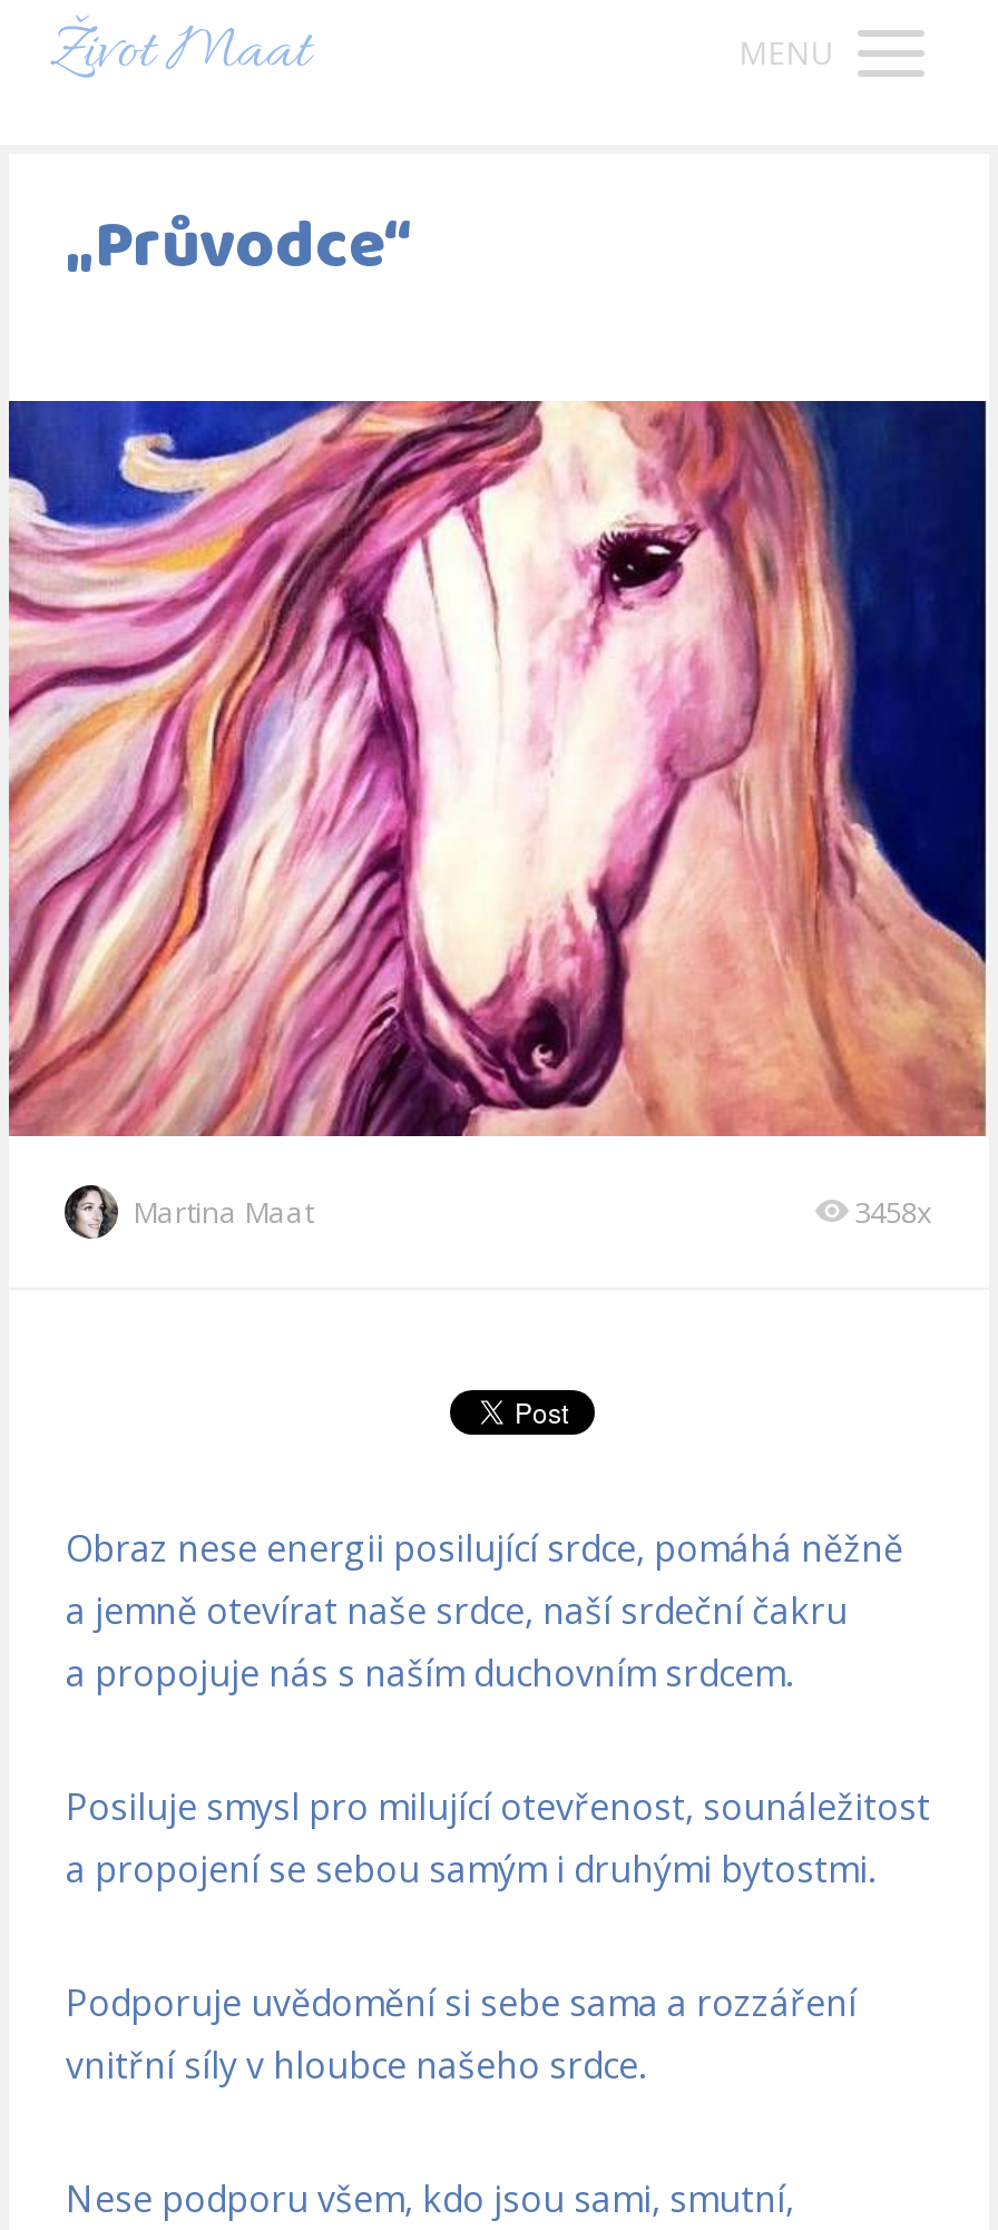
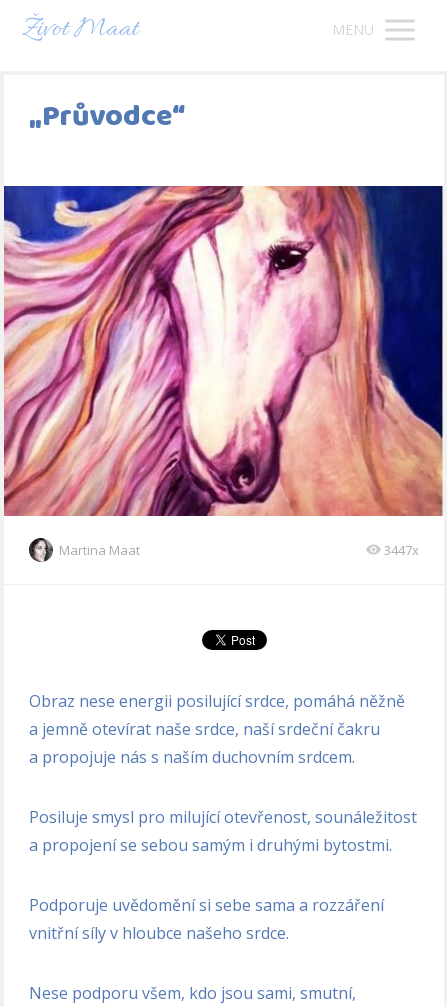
- 3458x
+ 3447x
